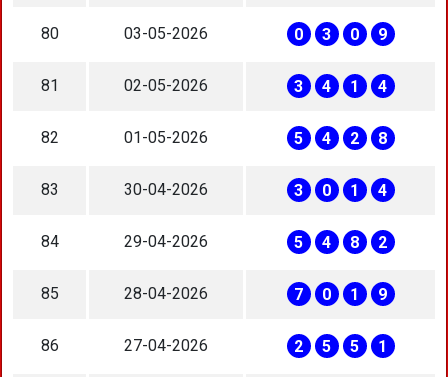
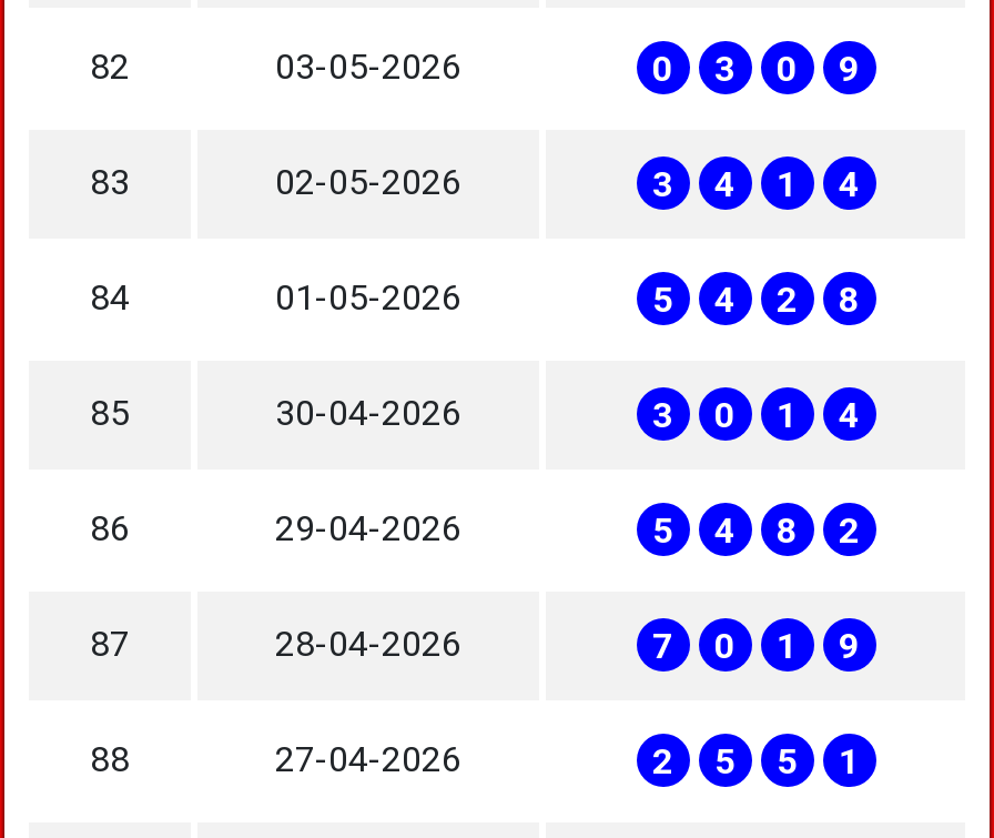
- 80
+ 82

- 81
+ 83

- 82
+ 84

- 83
+ 85

- 84
+ 86

- 85
+ 87

- 86
+ 88
